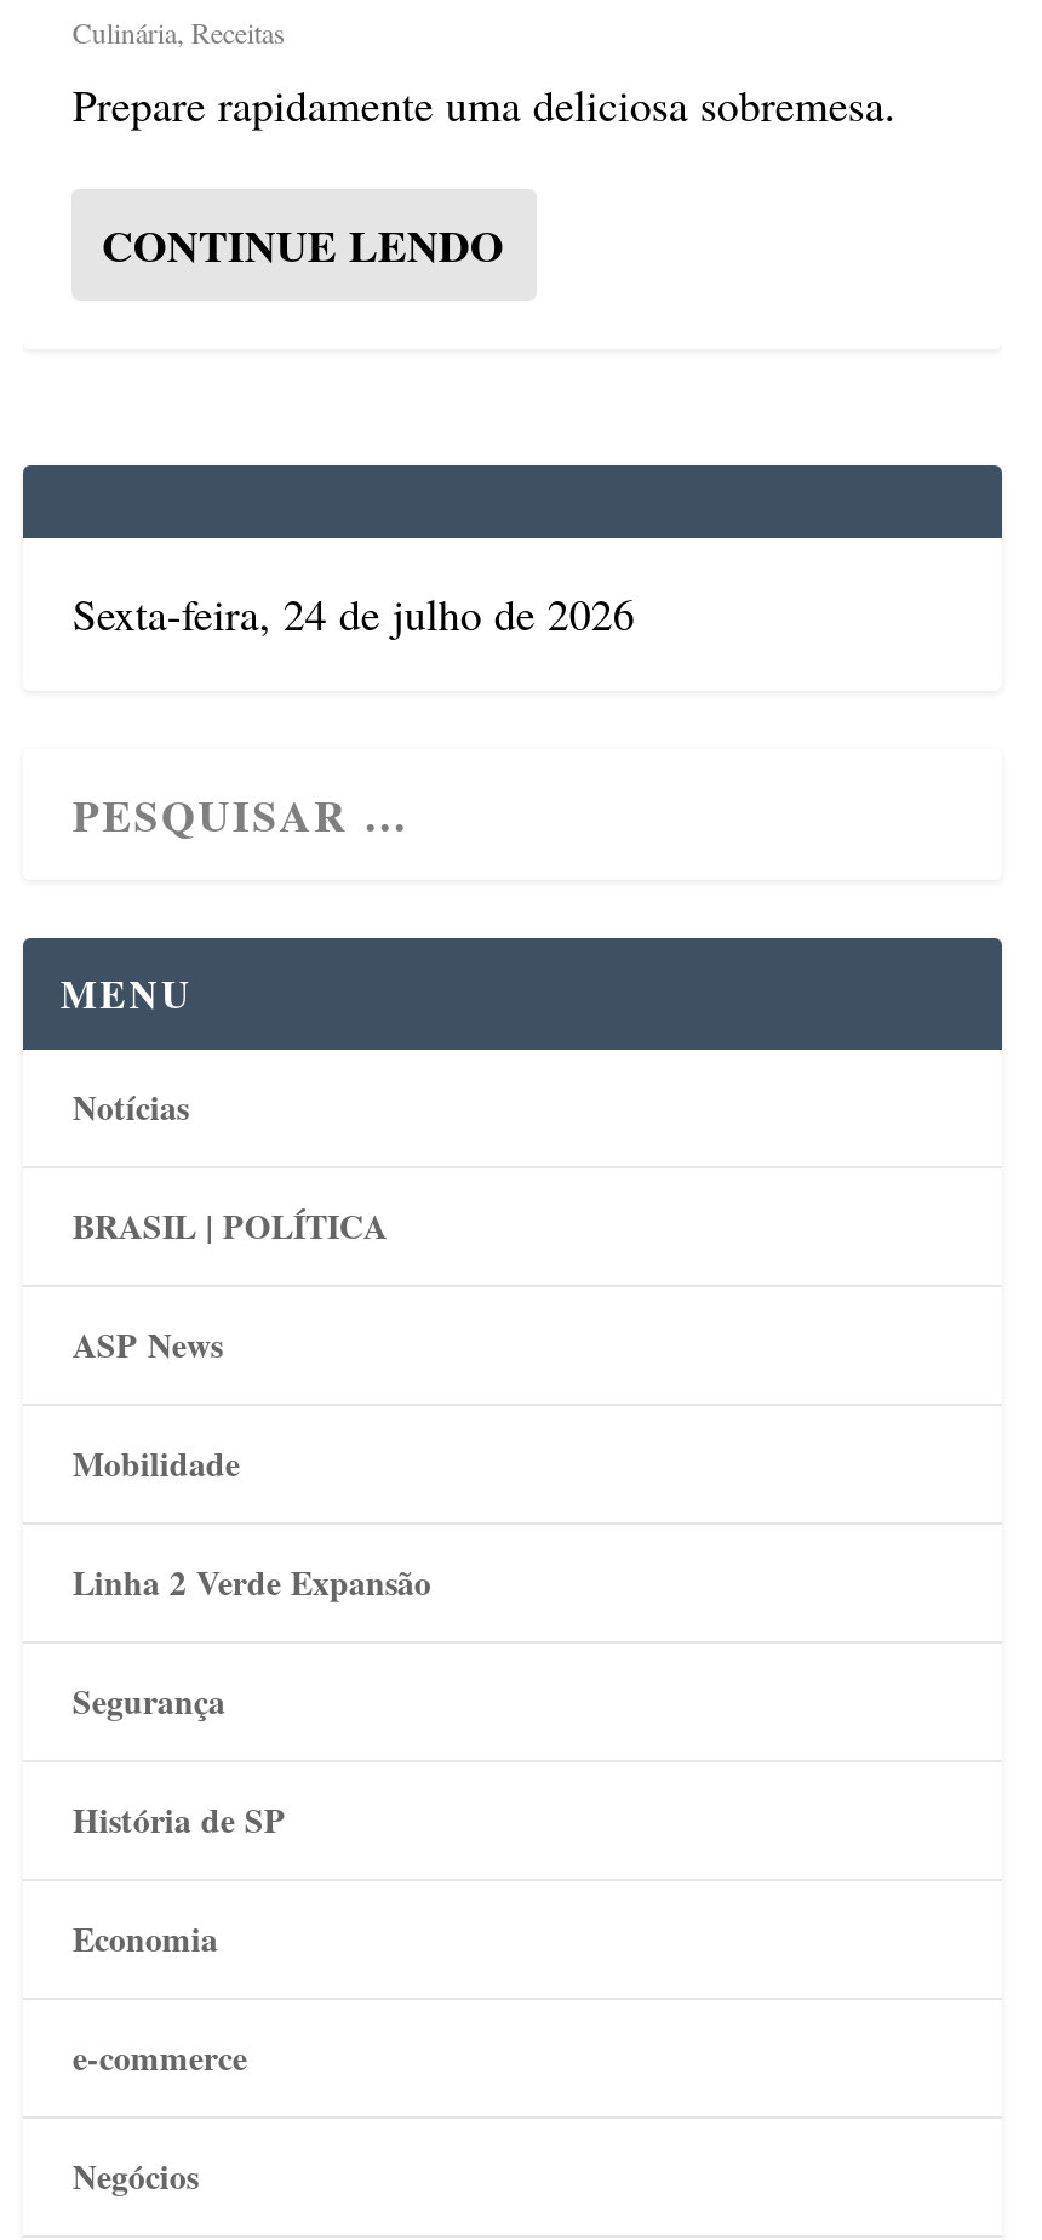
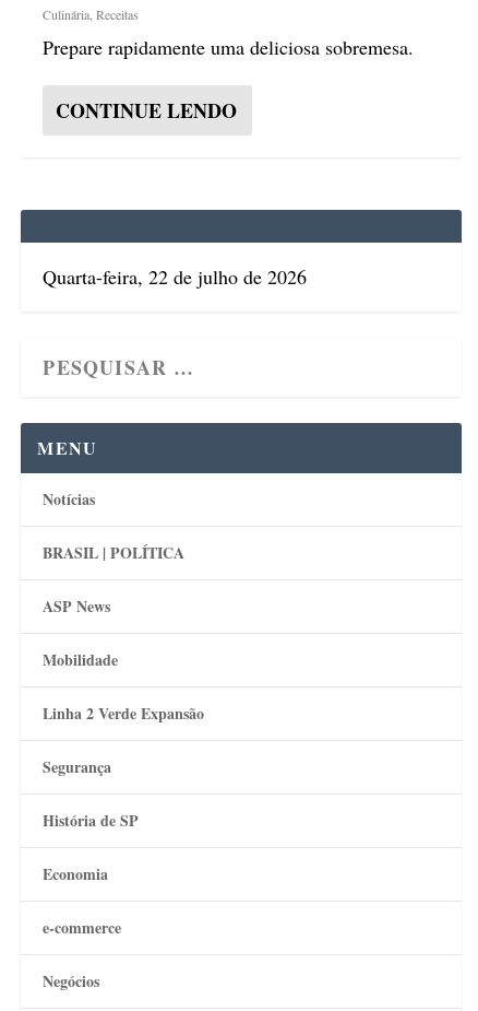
- Sexta-feira, 24 de julho de 2026
+ Quarta-feira, 22 de julho de 2026
